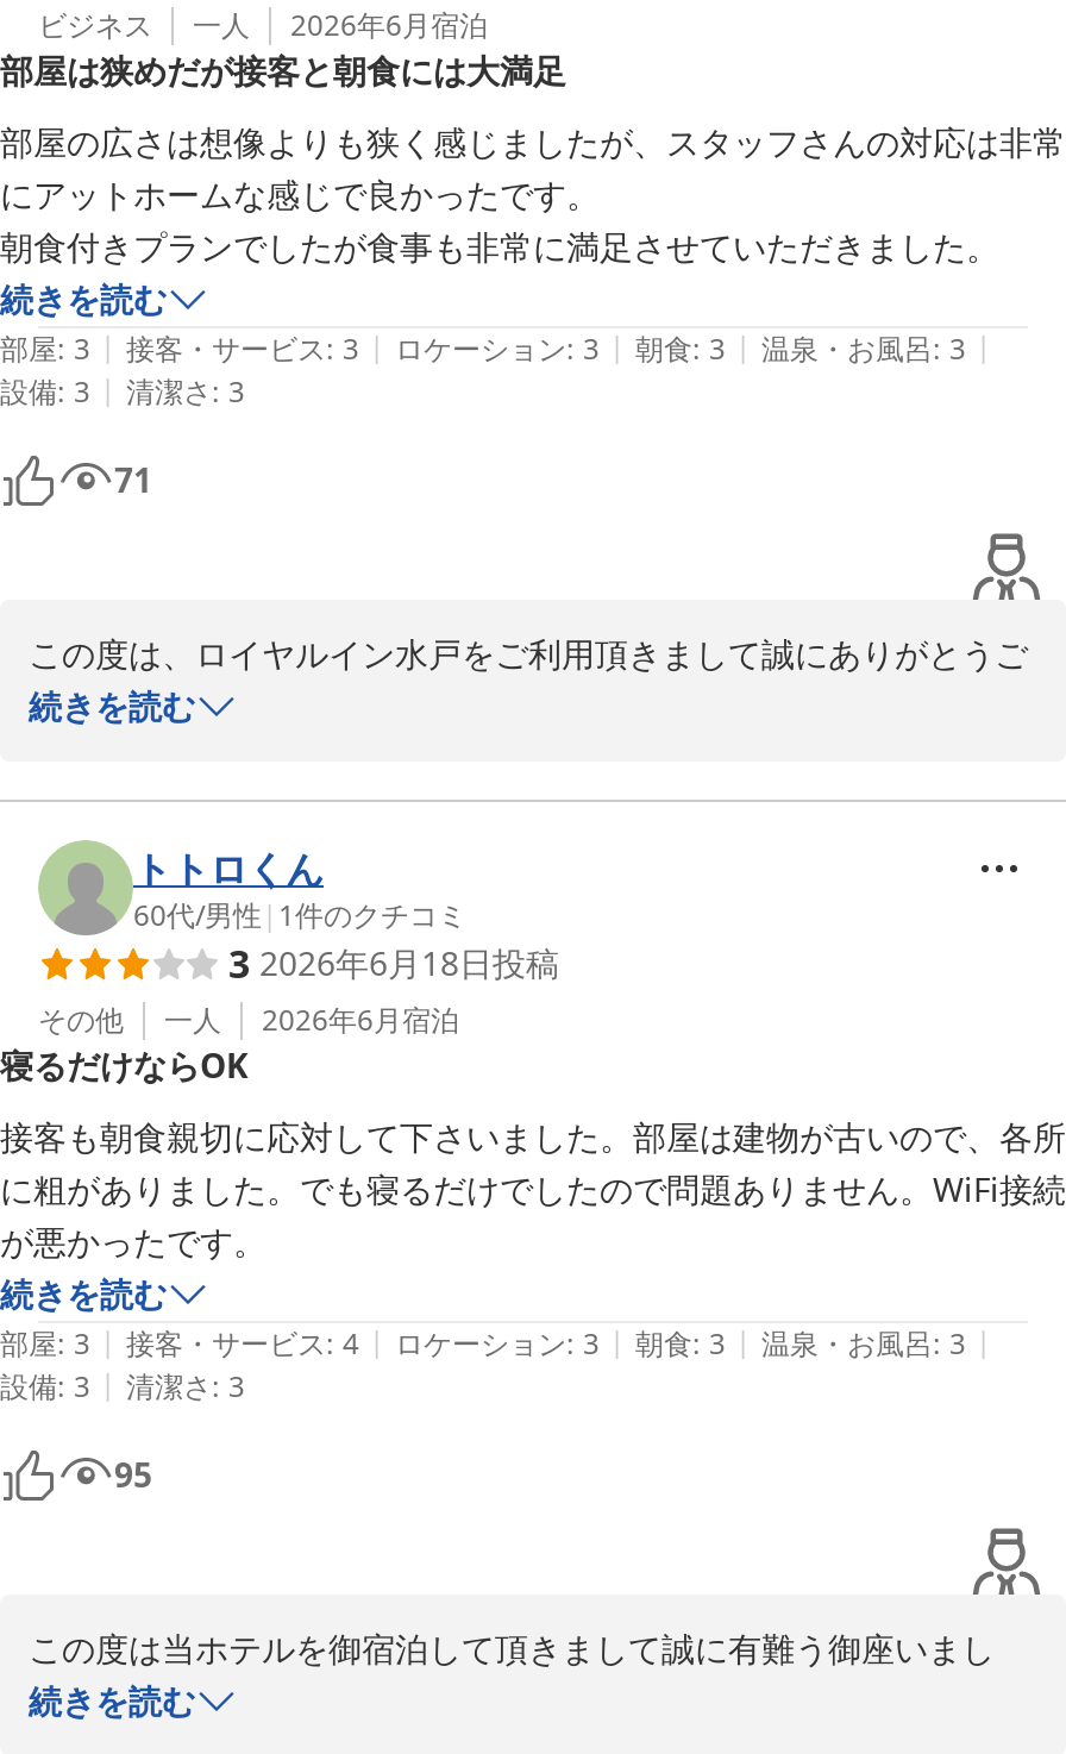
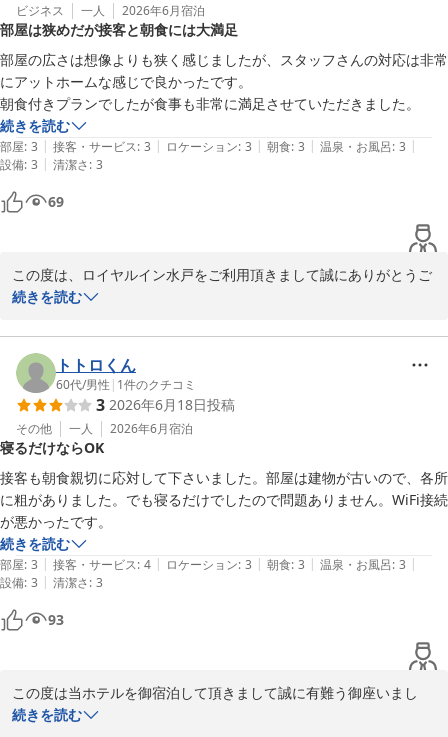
- 71
+ 69

- 95
+ 93
